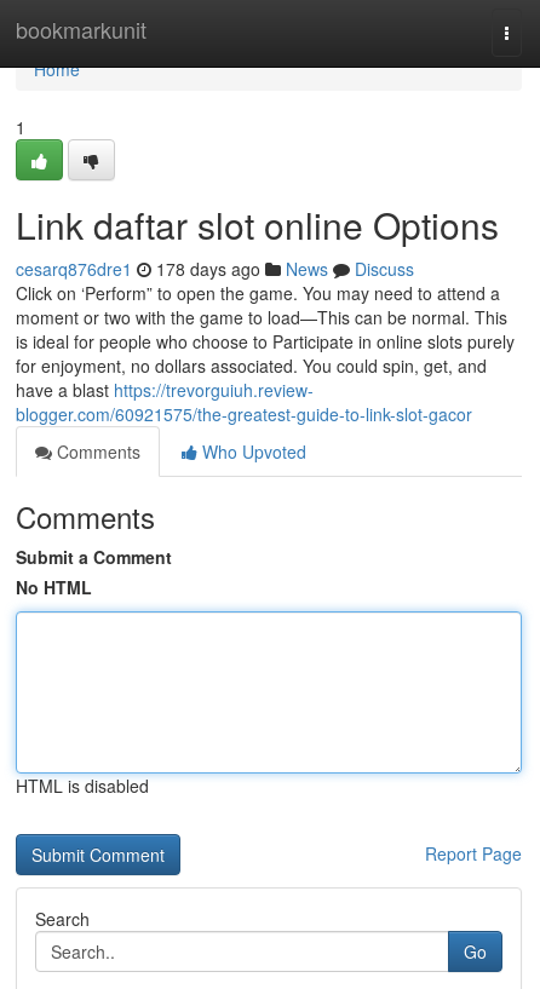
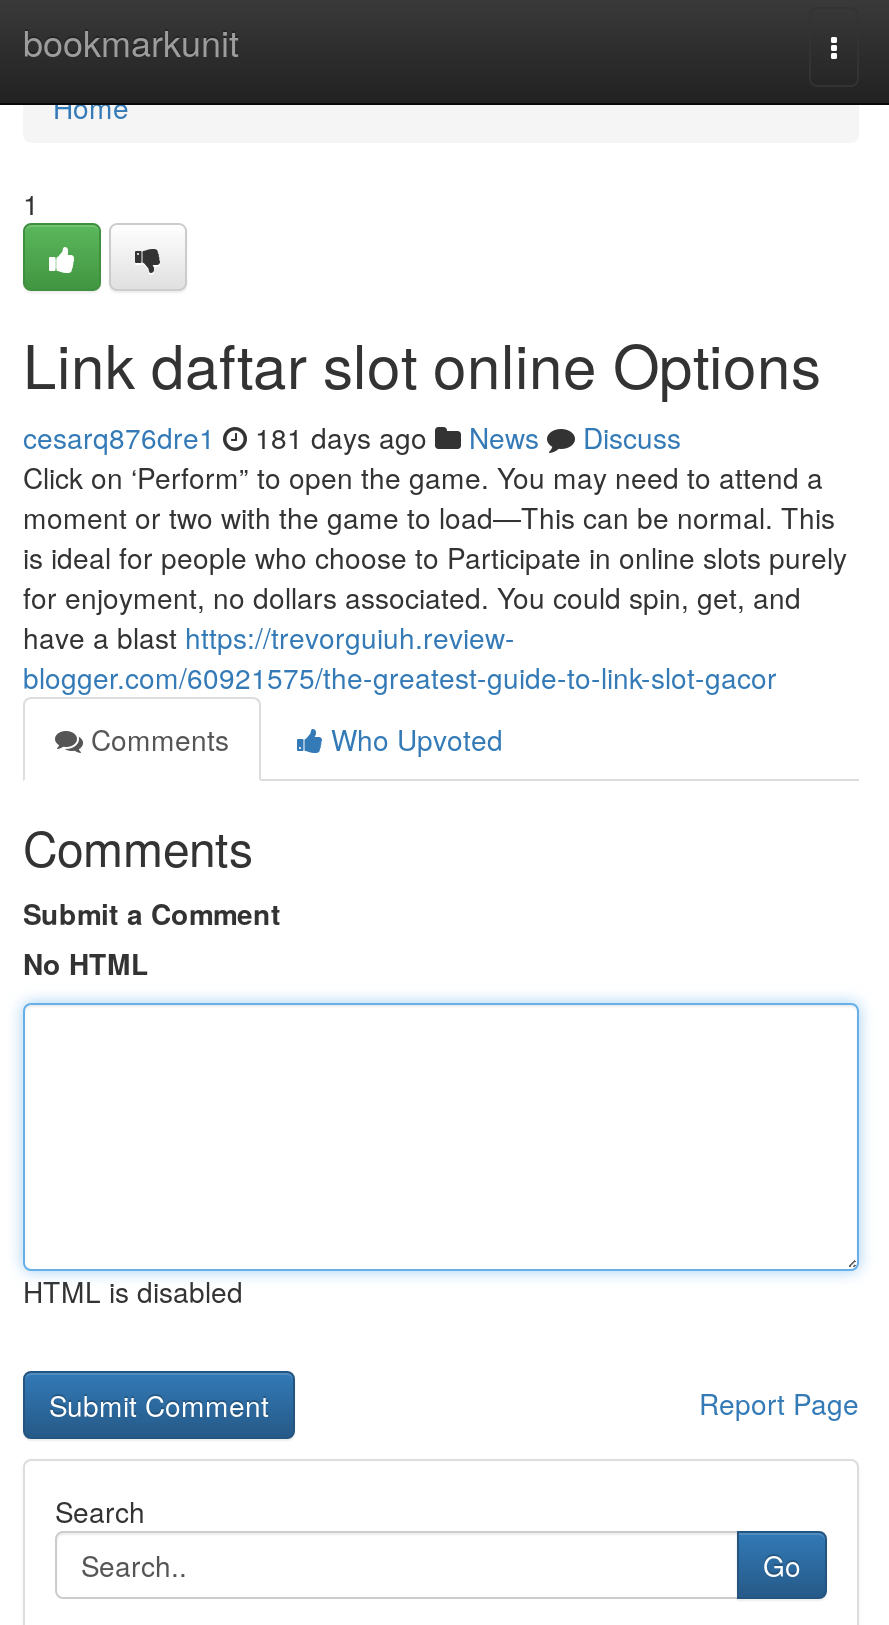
- cesarq876dre1 178 days ago News Discuss
+ cesarq876dre1 181 days ago News Discuss
